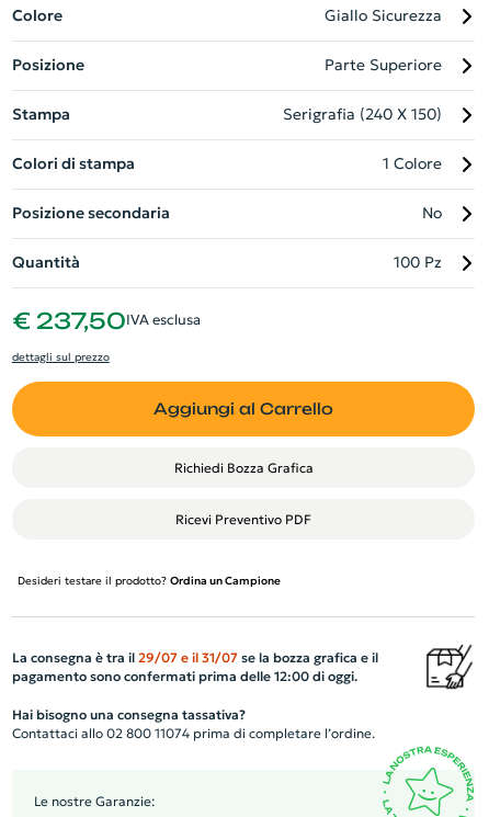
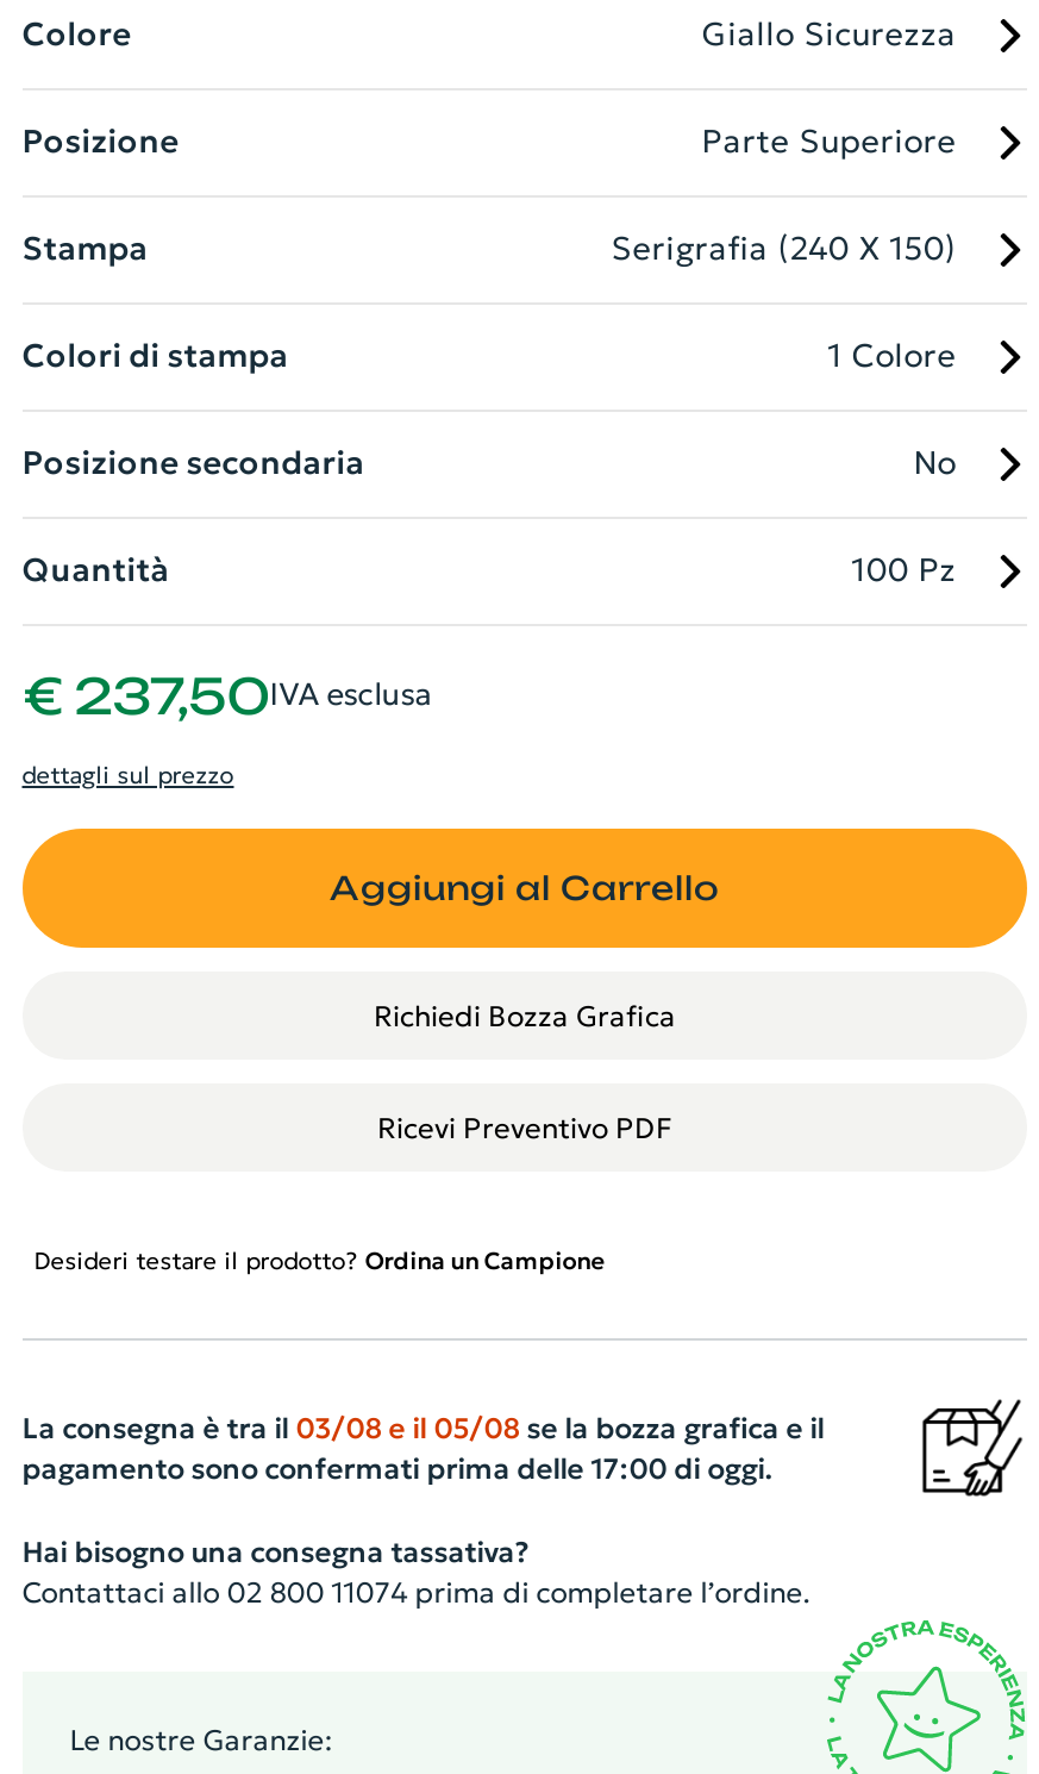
- La consegna è tra il 29/07 e il 31/07 se la bozza grafica e il
+ La consegna è tra il 03/08 e il 05/08 se la bozza grafica e il

- pagamento sono confermati prima delle 12:00 di oggi.
+ pagamento sono confermati prima delle 17:00 di oggi.
